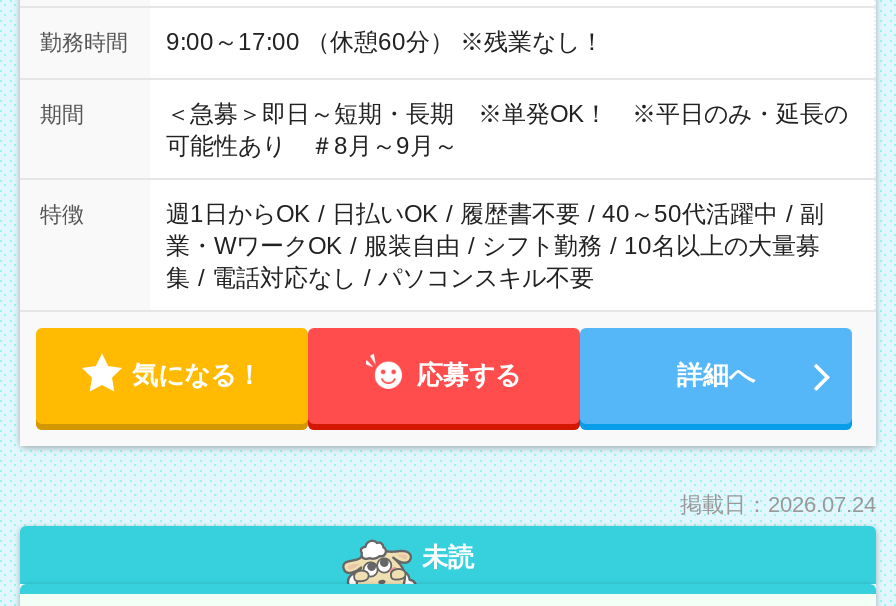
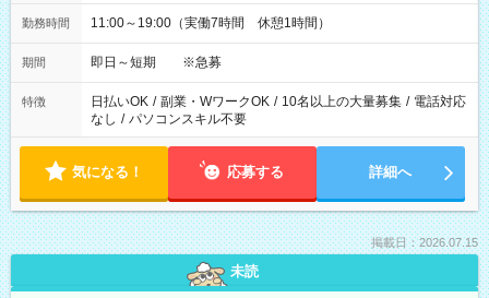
- 9:00～17:00 （休憩60分） ※残業なし！
+ 11:00～19:00（実働7時間 休憩1時間）

- ＜急募＞即日～短期・長期 ※単発OK！ ※平日のみ・延長の
- 可能性あり ＃8月～9月～
+ 即日～短期 ※急募

- 週1日からOK / 日払いOK / 履歴書不要 / 40～50代活躍中 / 副
- 業・WワークOK / 服装自由 / シフト勤務 / 10名以上の大量募
- 集 / 電話対応なし / パソコンスキル不要
+ 日払いOK / 副業・WワークOK / 10名以上の大量募集 / 電話対応
+ なし / パソコンスキル不要

- 掲載日：2026.07.24
+ 掲載日：2026.07.15
